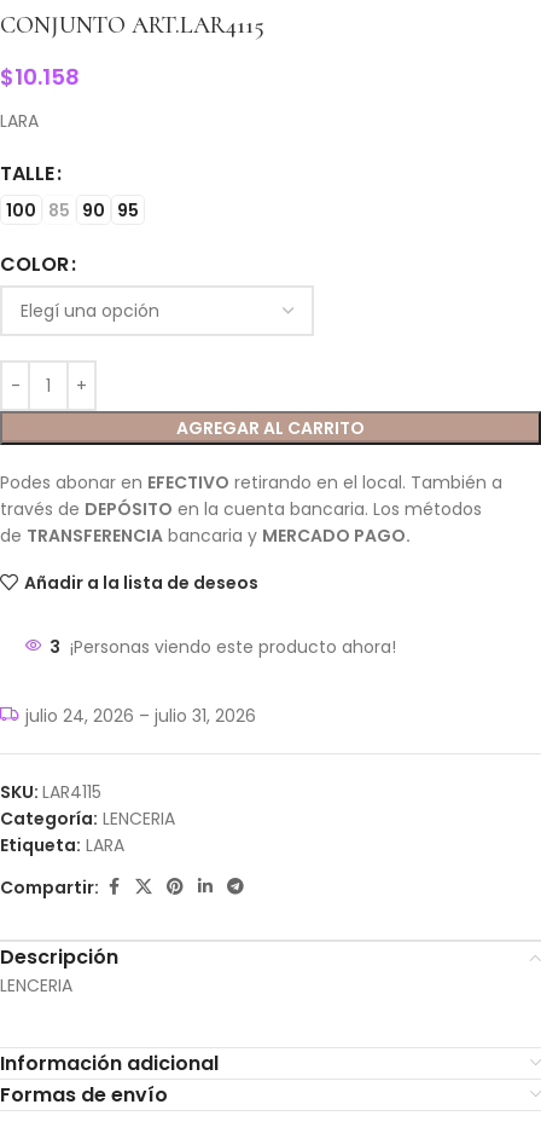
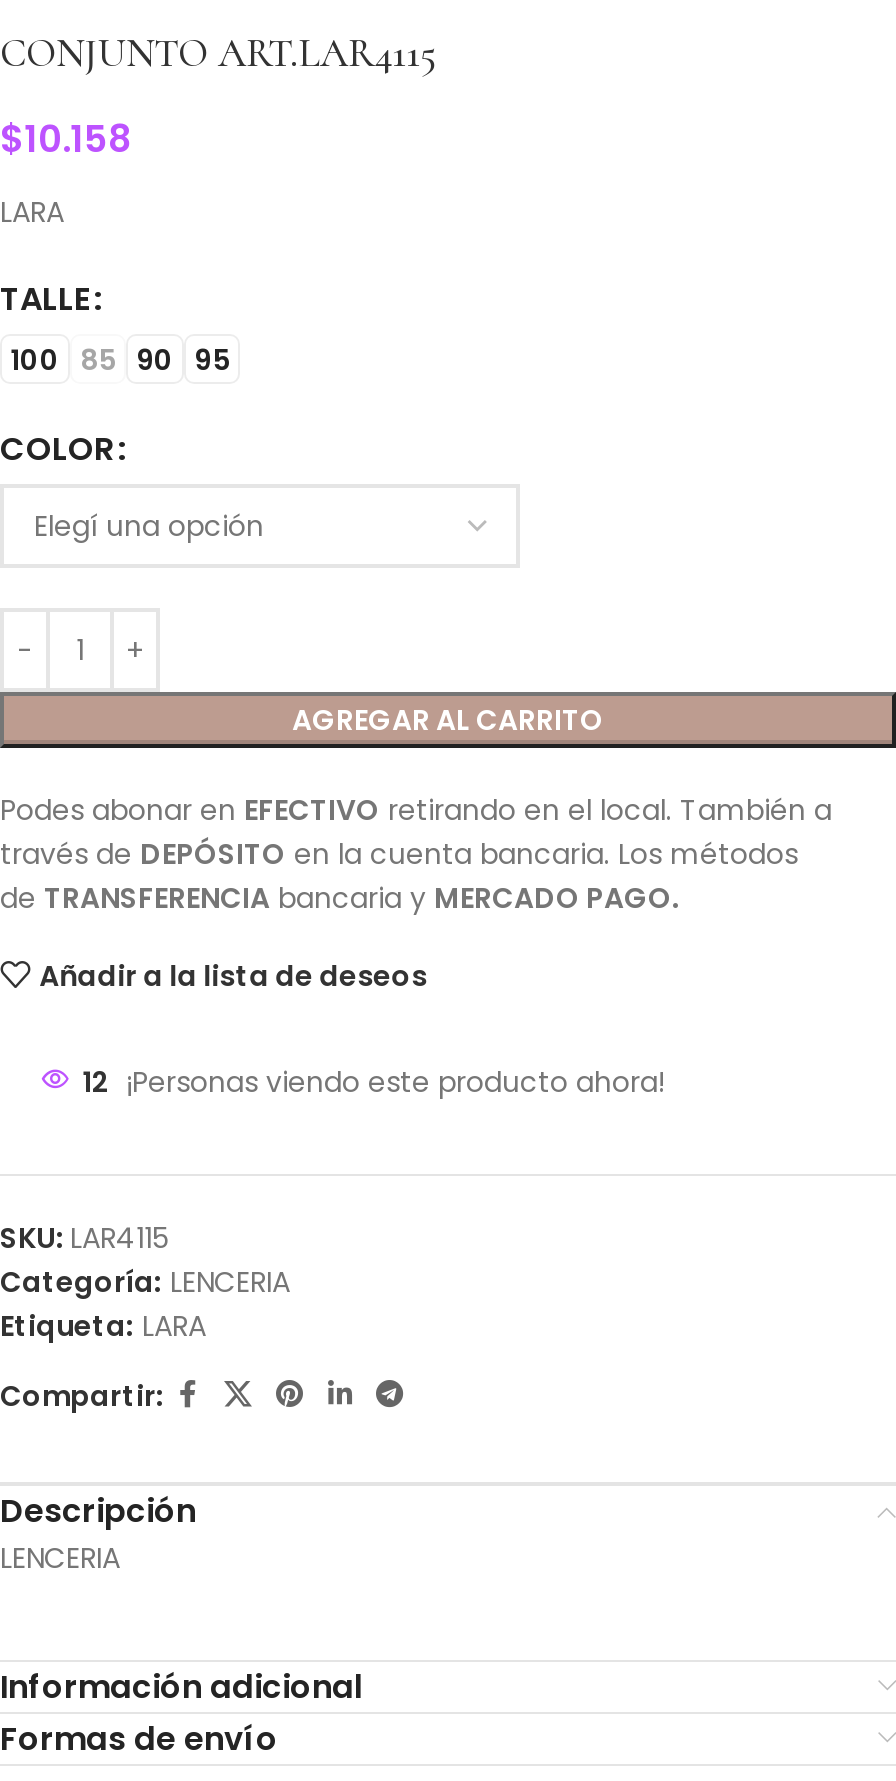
- 3 ¡Personas viendo este producto ahora!
- julio 24, 2026 – julio 31, 2026
+ 12 ¡Personas viendo este producto ahora!
